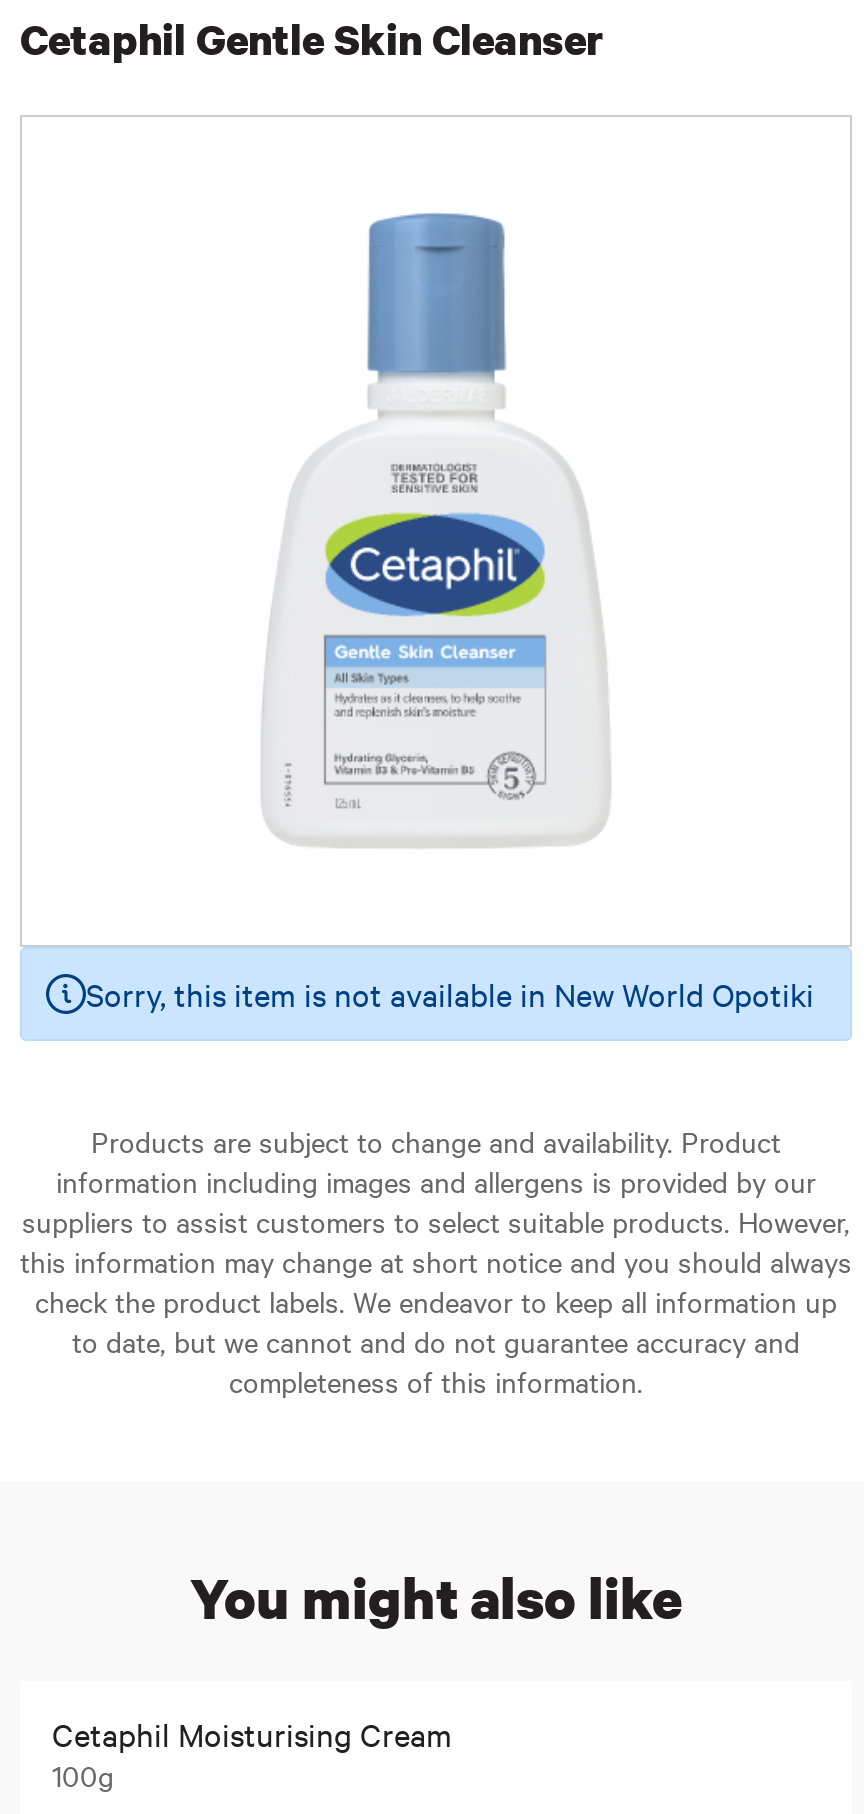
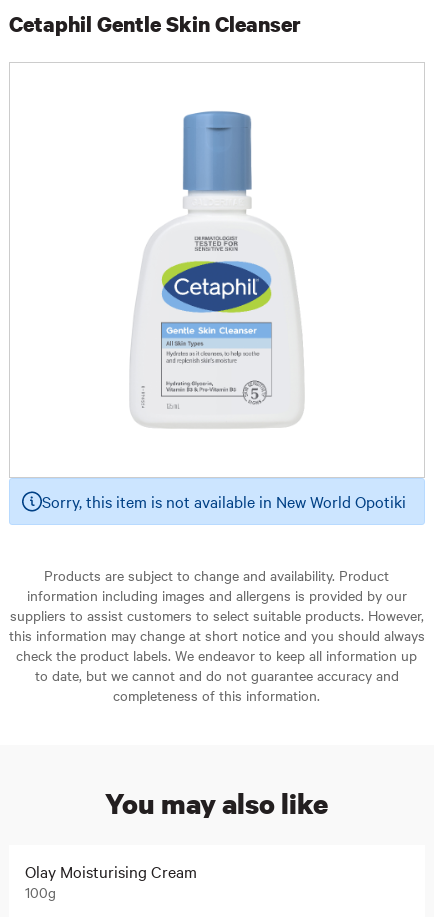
- You might also like
+ You may also like

- Cetaphil Moisturising Cream
+ Olay Moisturising Cream
